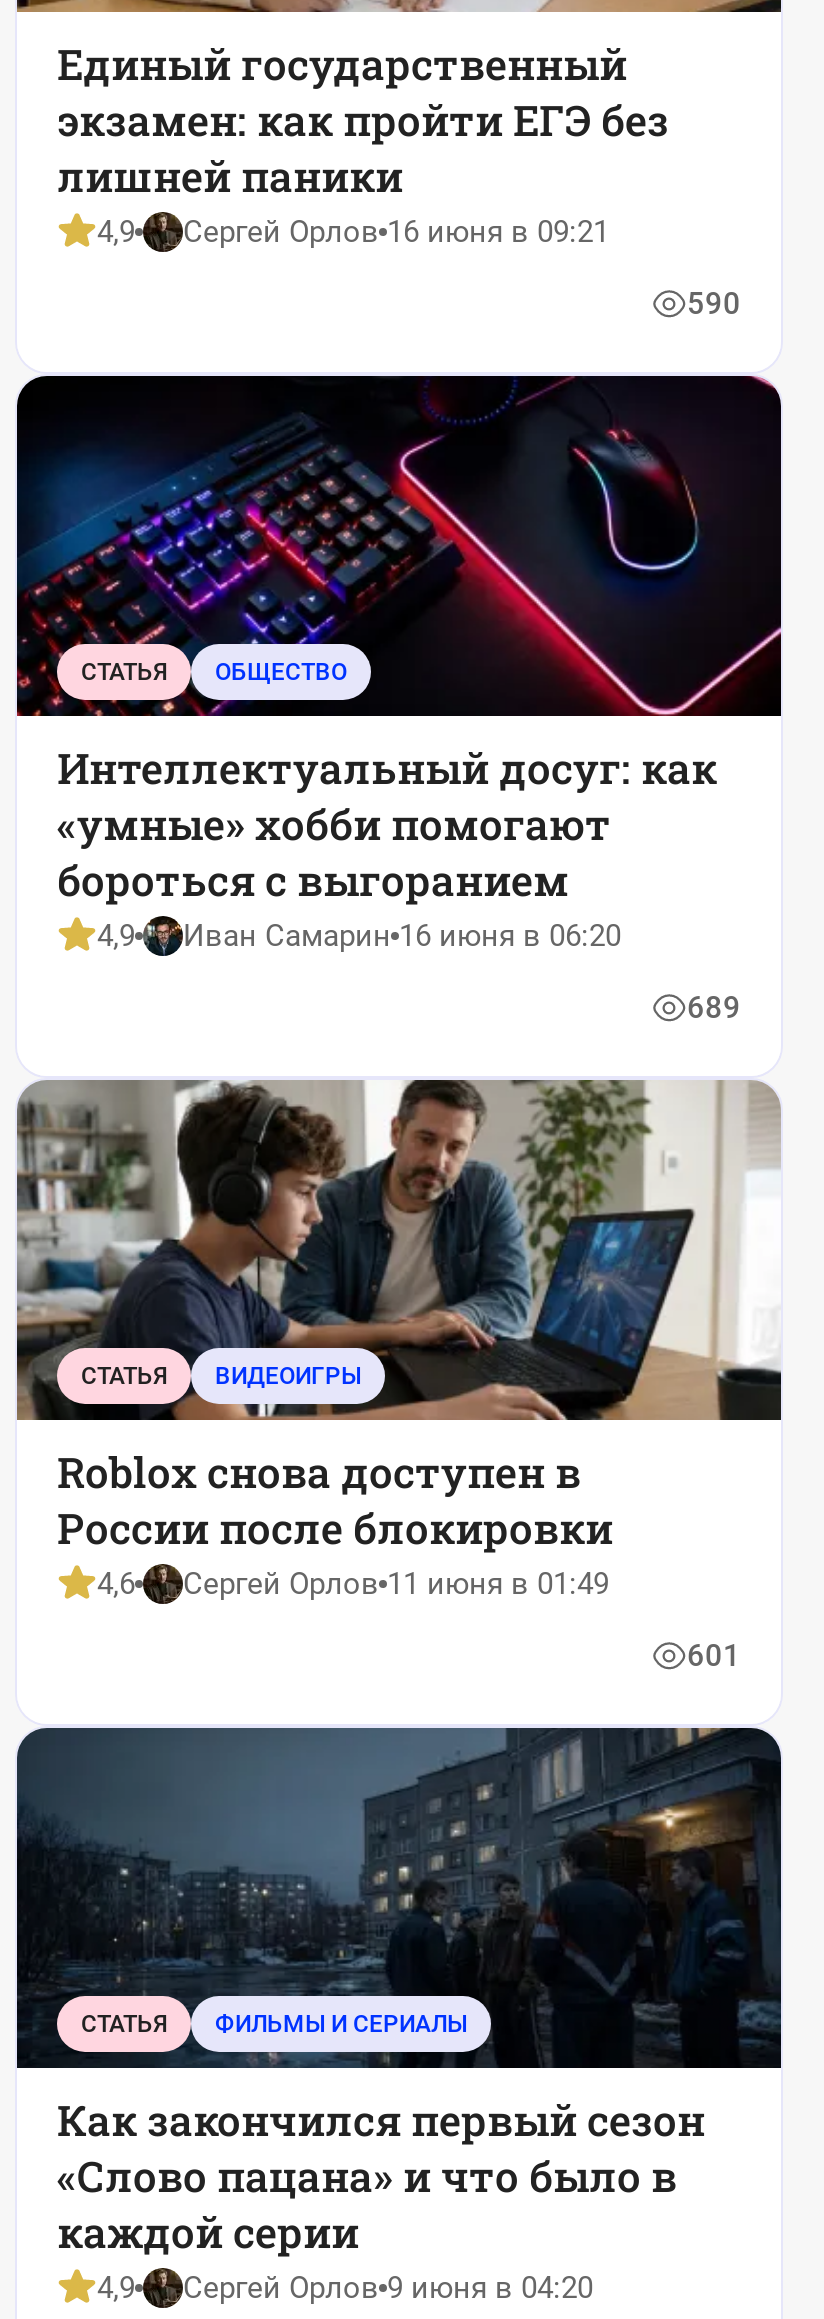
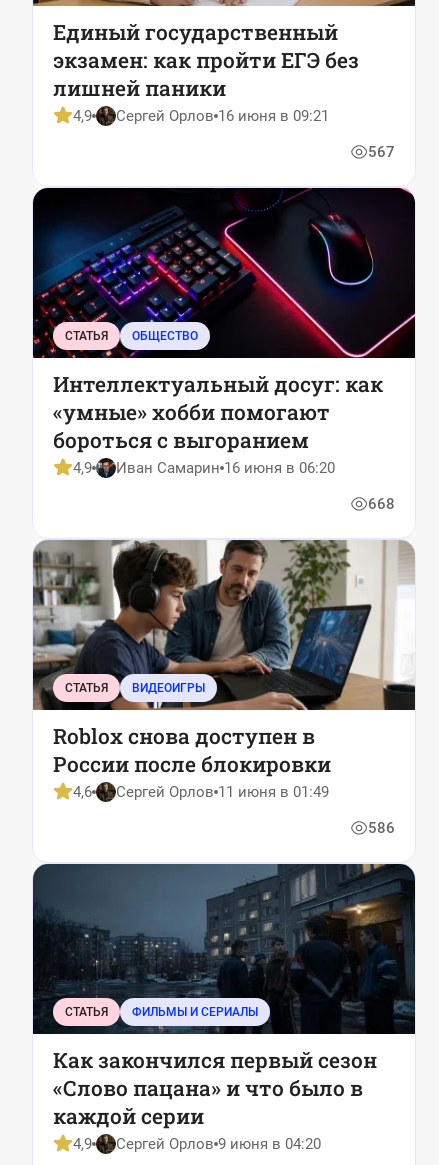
- 590
+ 567

- 689
+ 668

- 601
+ 586
